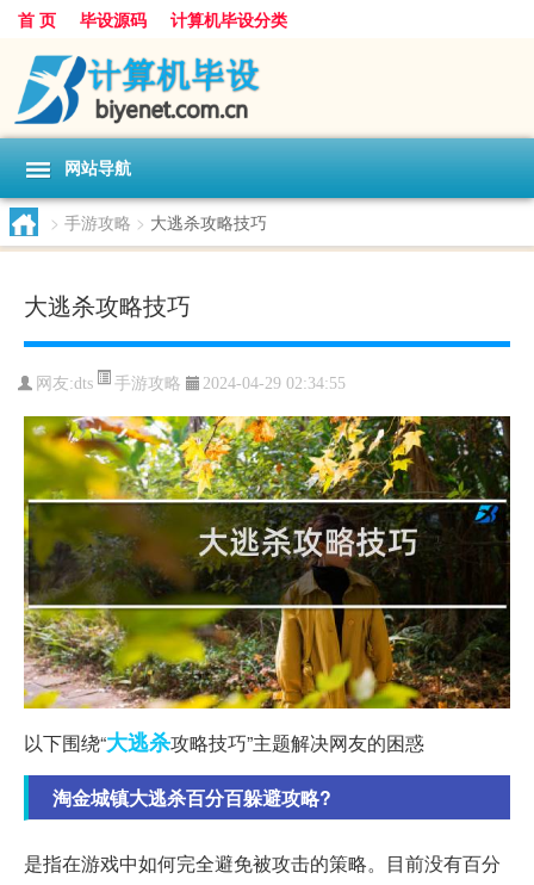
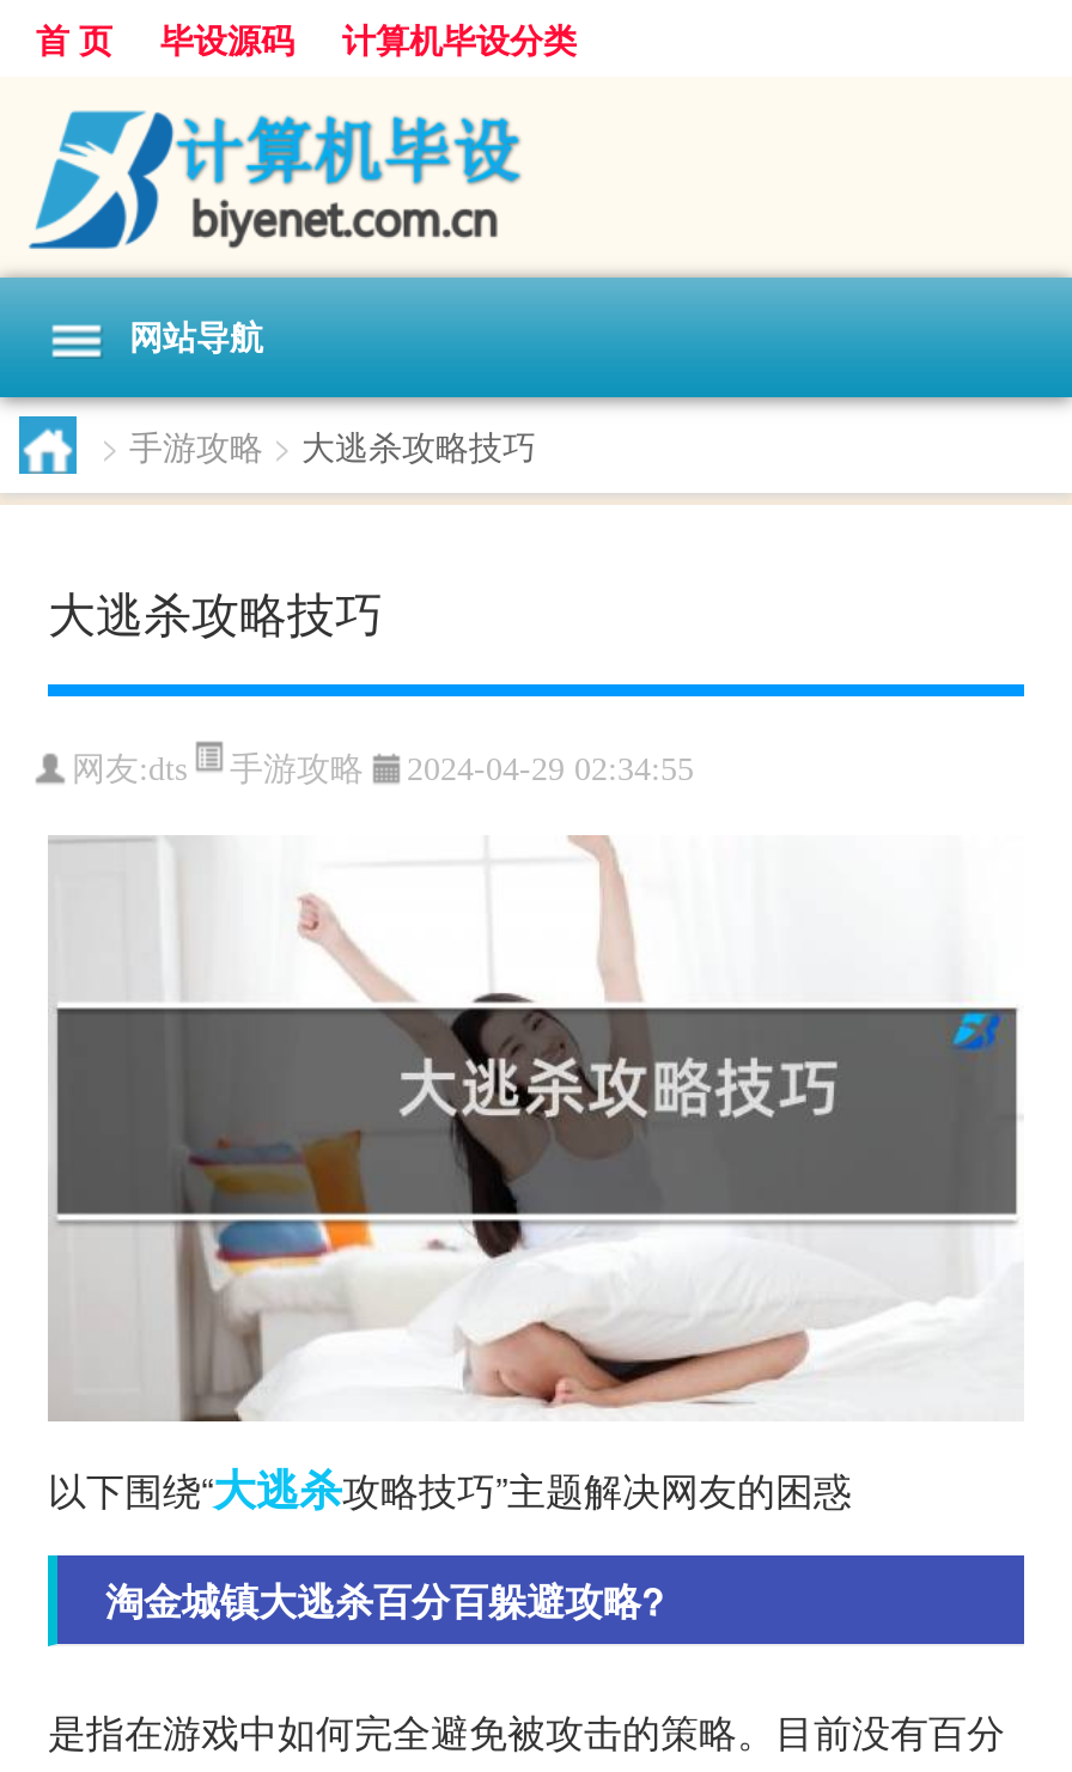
- [image]
+ [image]
